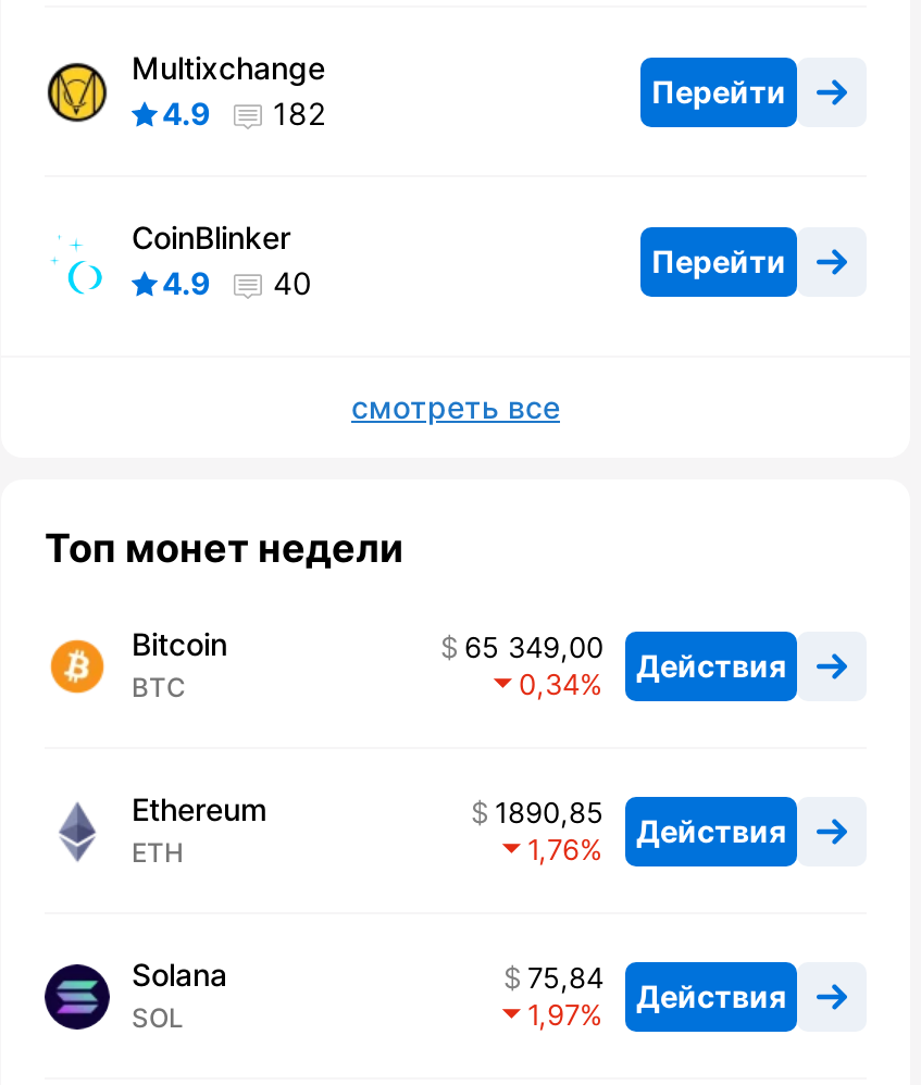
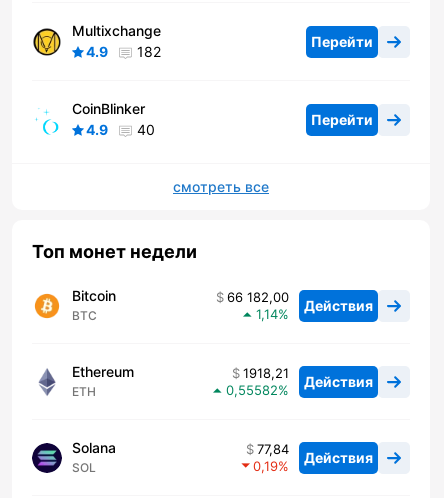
- 65 349,00 Действия
+ 66 182,00 Действия

- 0,34
+ 1,14

- 1890,85 Действия
+ 1918,21 Действия

- 1,76
+ 0,55582

- 75,84 Действия
+ 77,84 Действия

- 1,97
+ 0,19
